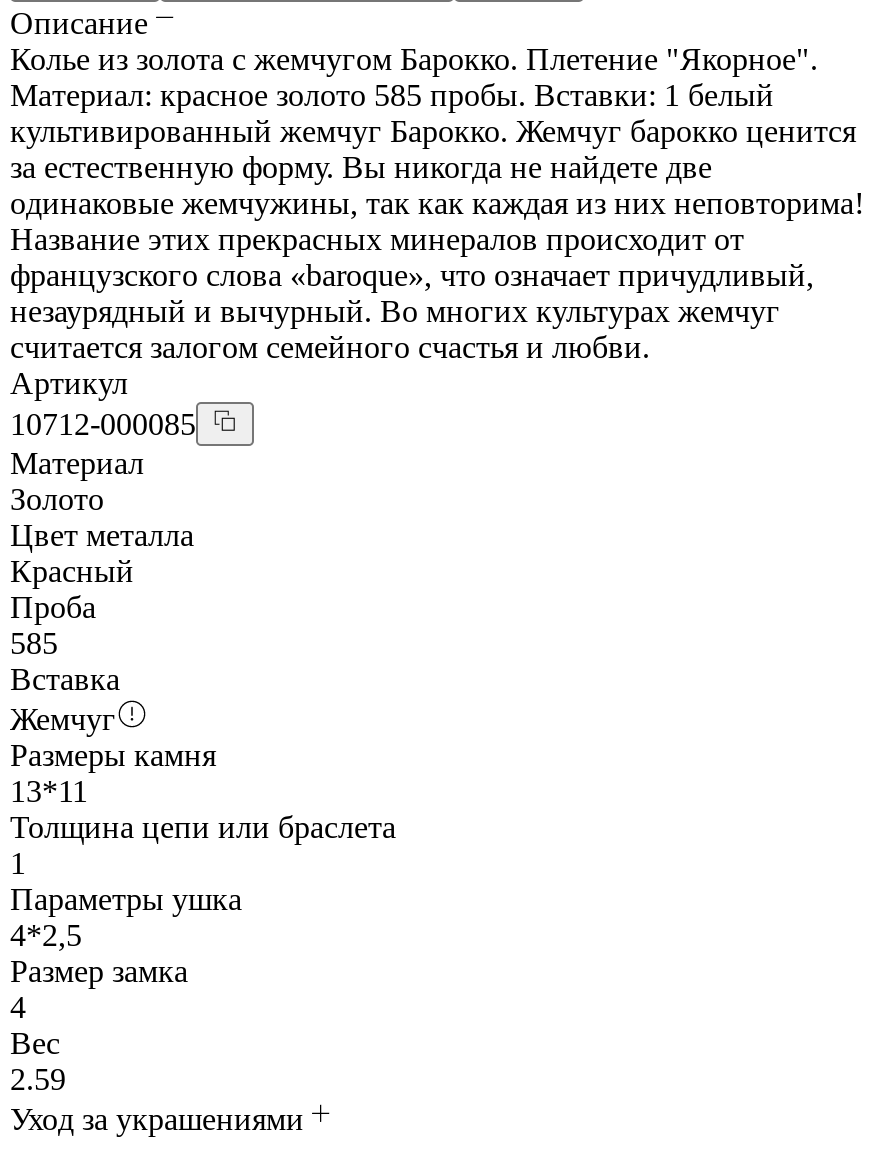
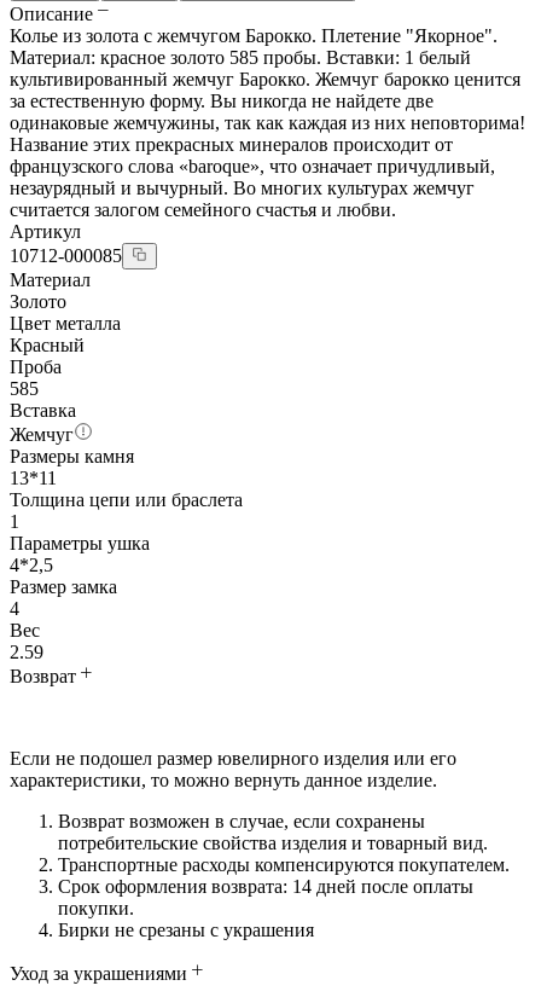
+ Возврат

+ Если не подошел размер ювелирного изделия или его
+ характеристики, то можно вернуть данное изделие.
+ Возврат возможен в случае, если сохранены
+ потребительские свойства изделия и товарный вид.
+ Транспортные расходы компенсируются покупателем.
+ Срок оформления возврата: 14 дней после оплаты
+ покупки.
+ Бирки не срезаны с украшения
